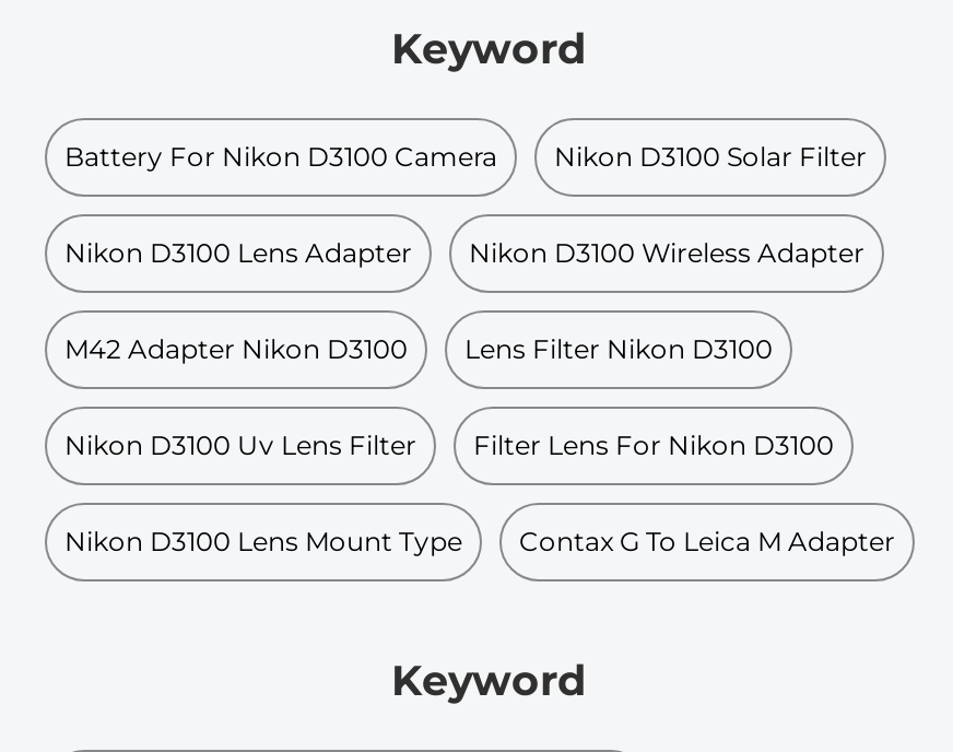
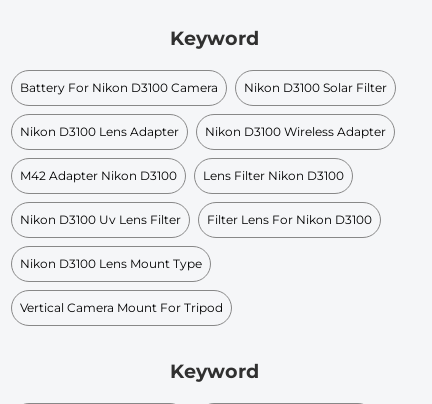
- Contax G To Leica M Adapter
+ Vertical Camera Mount For Tripod
